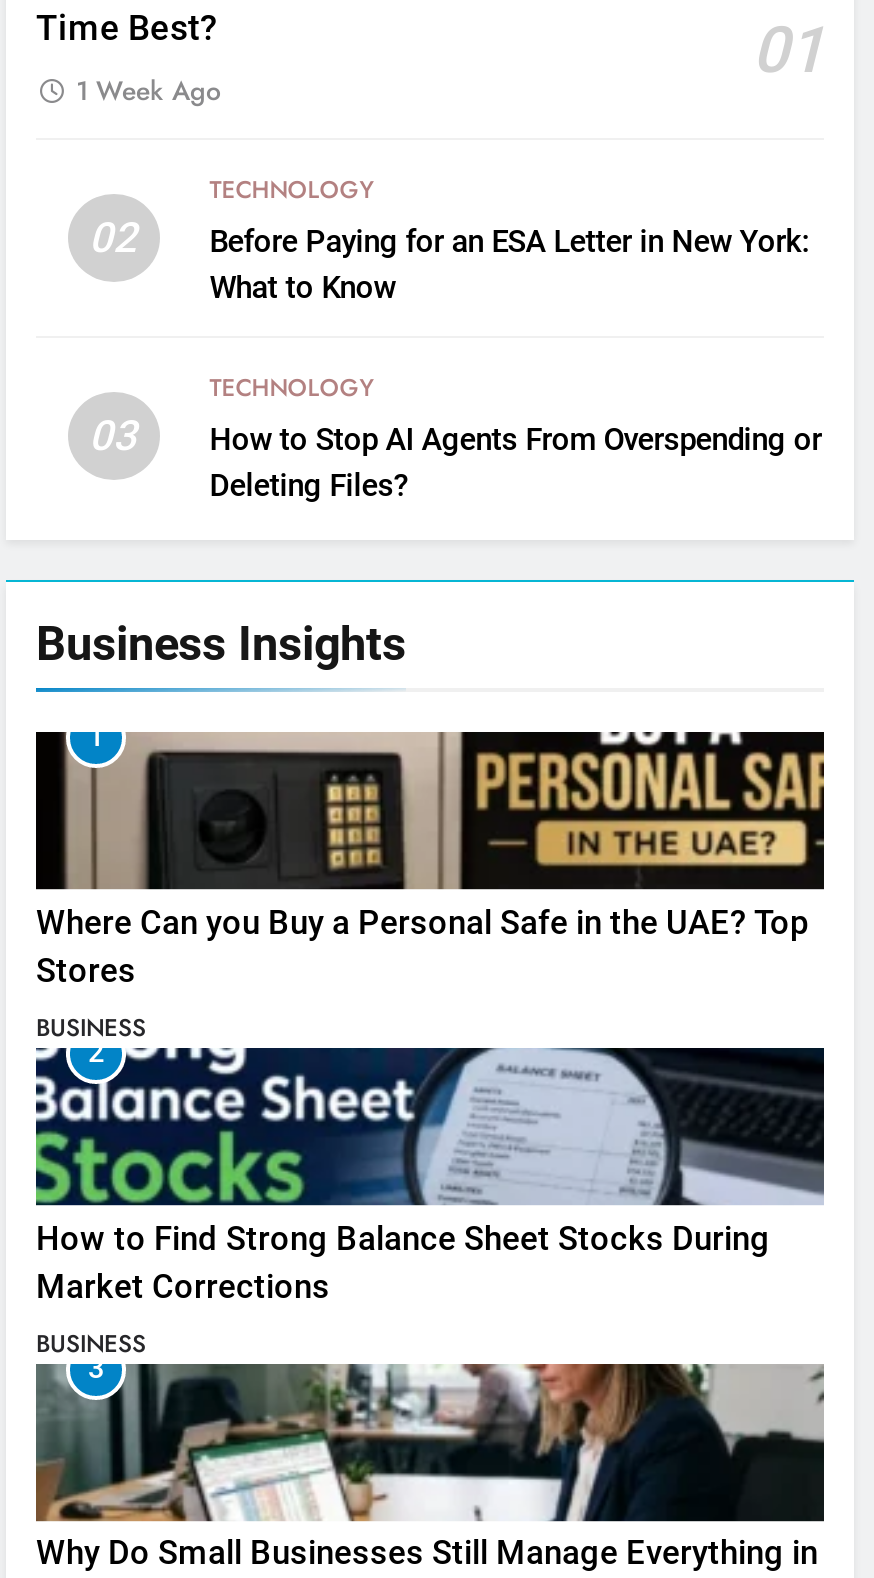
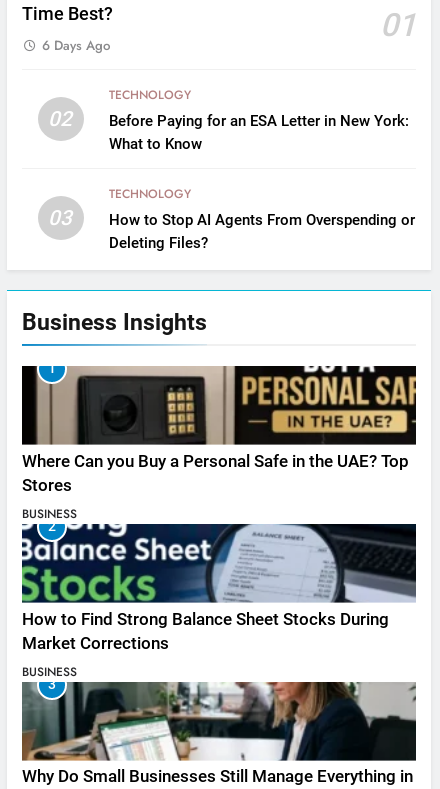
- 1 Week Ago
+ 6 Days Ago
